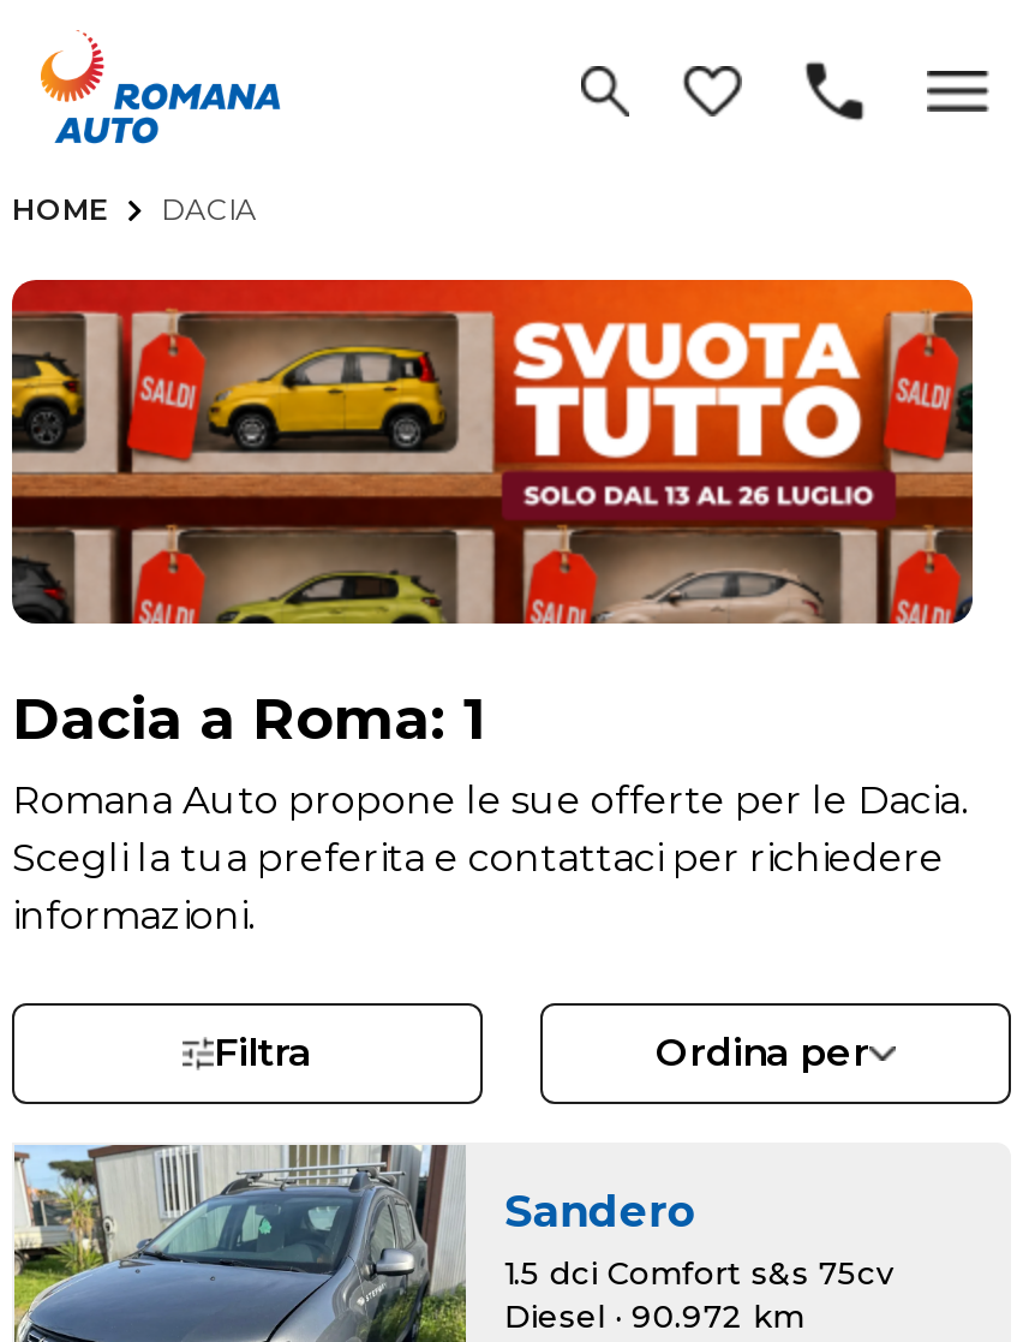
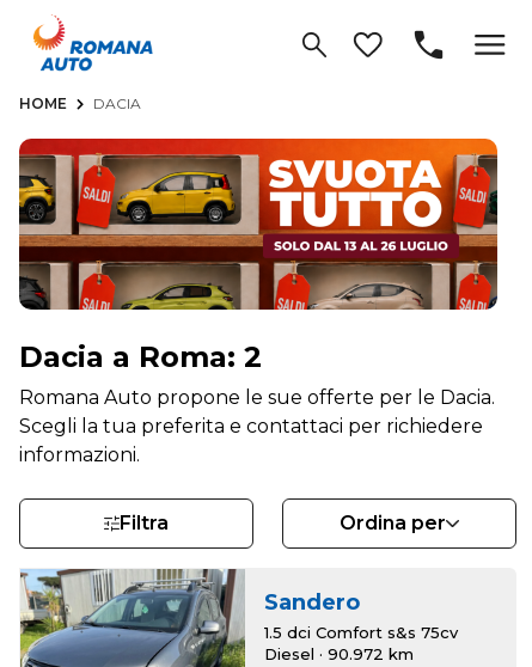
- Dacia a Roma: 1
+ Dacia a Roma: 2
